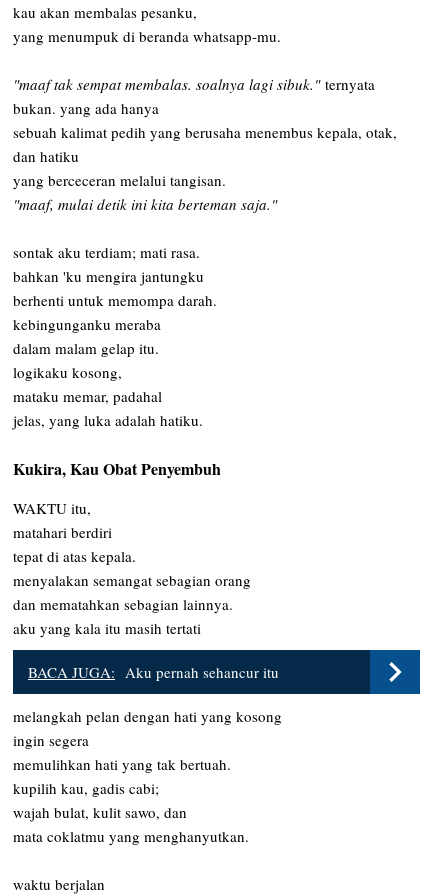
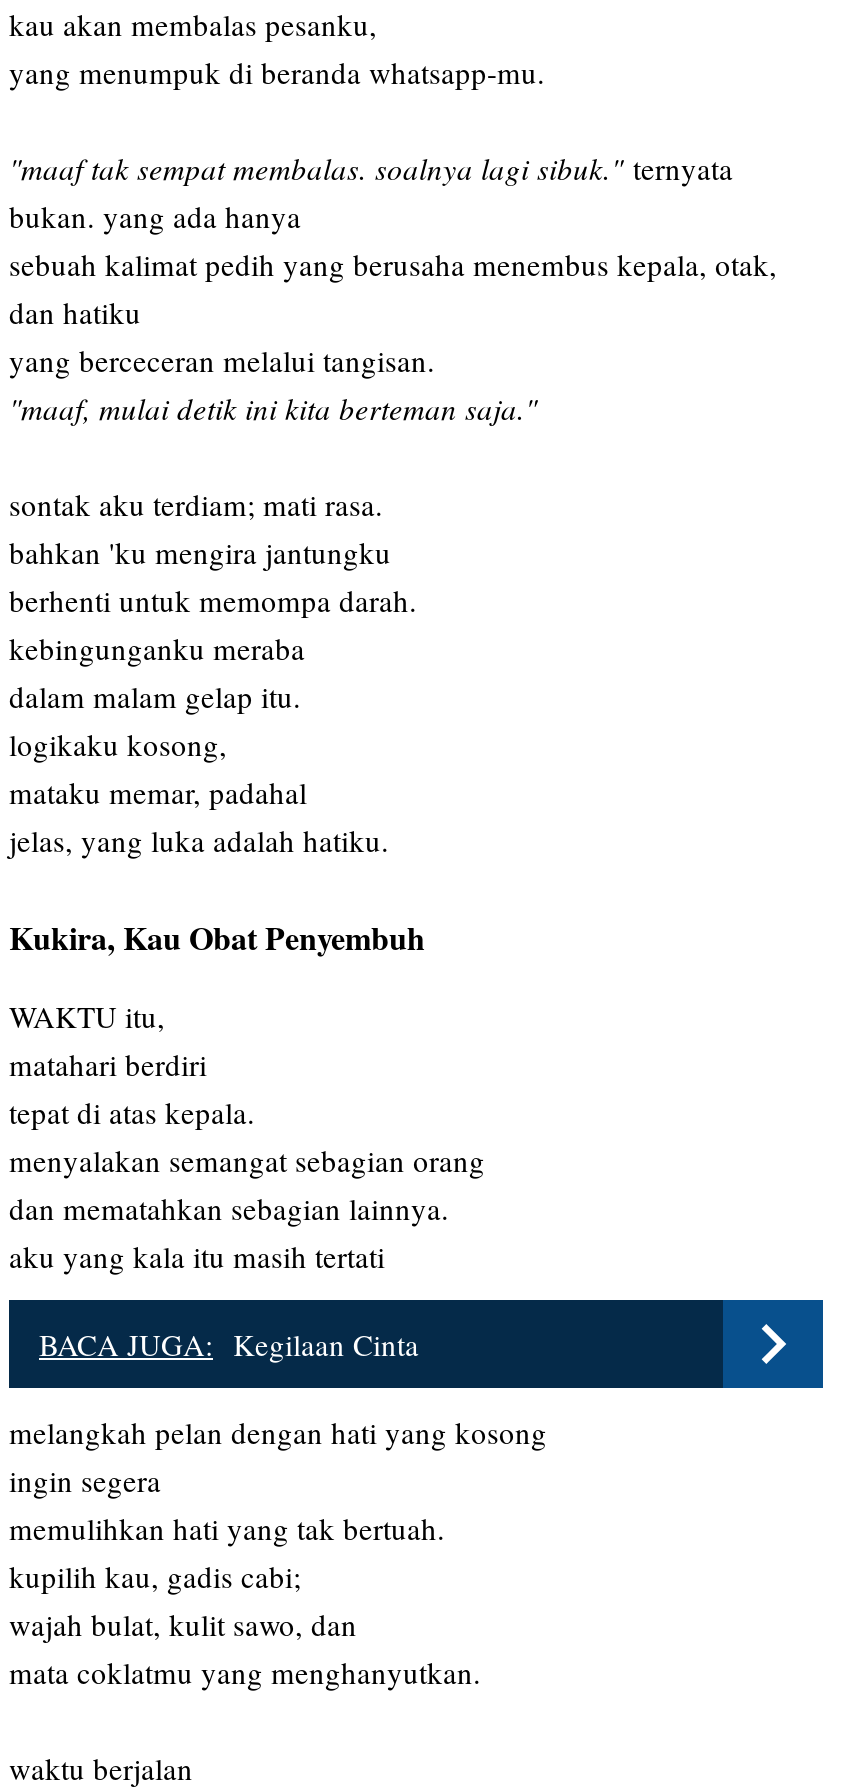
- BACA JUGA: Aku pernah sehancur itu
+ BACA JUGA: Kegilaan Cinta
